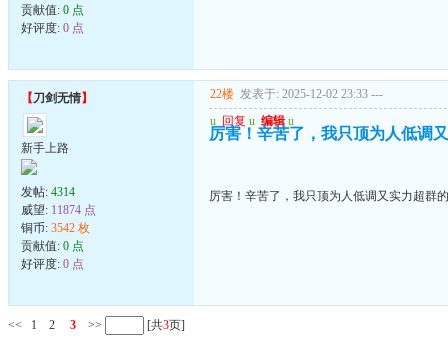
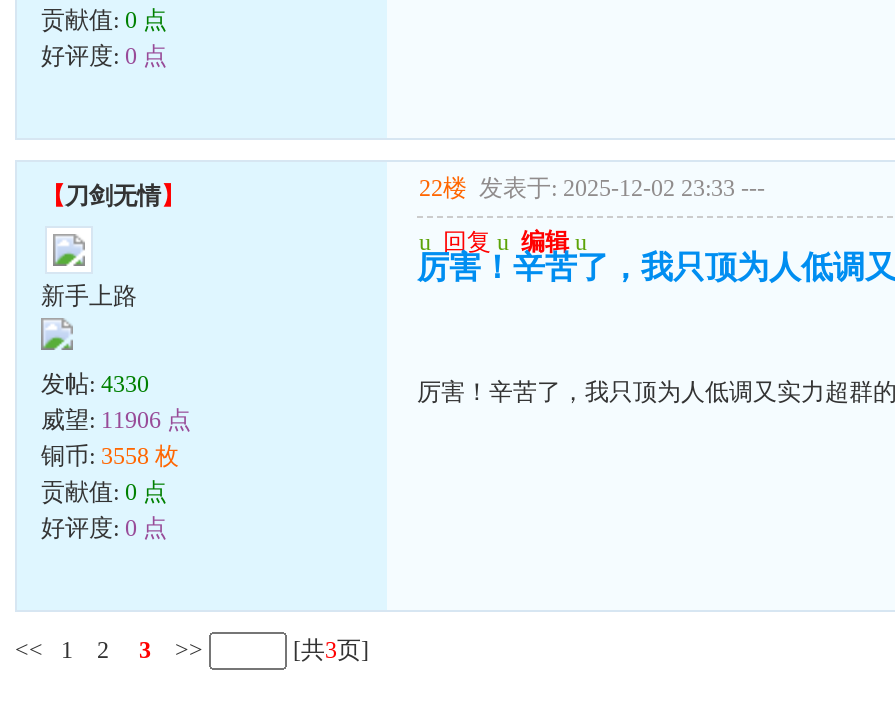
- 发帖: 4314
+ 发帖: 4330

- 威望: 11874 点
+ 威望: 11906 点

- 铜币: 3542 枚
+ 铜币: 3558 枚
